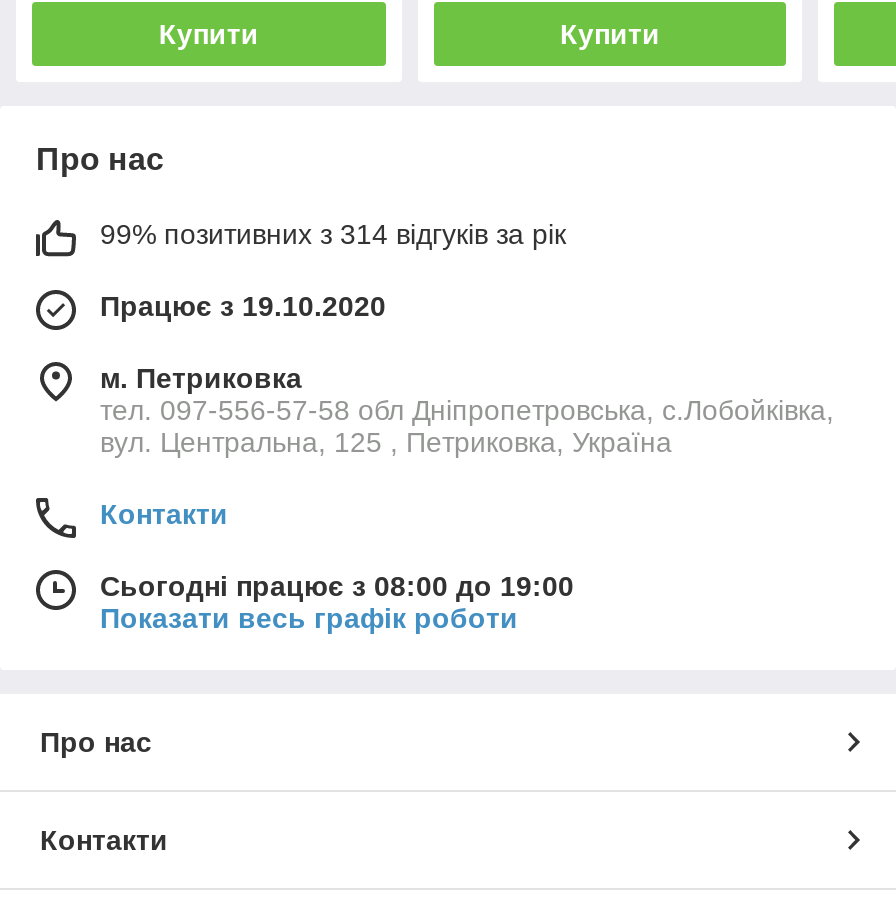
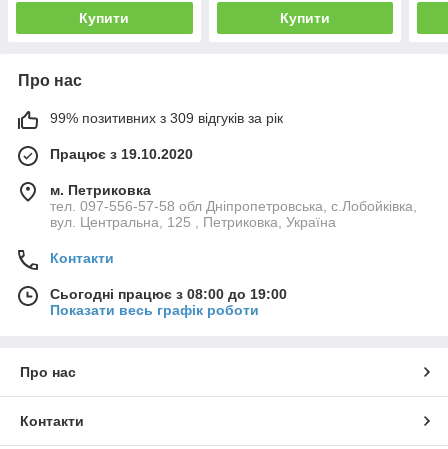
- 99% позитивних з 314 відгуків за рік
+ 99% позитивних з 309 відгуків за рік
